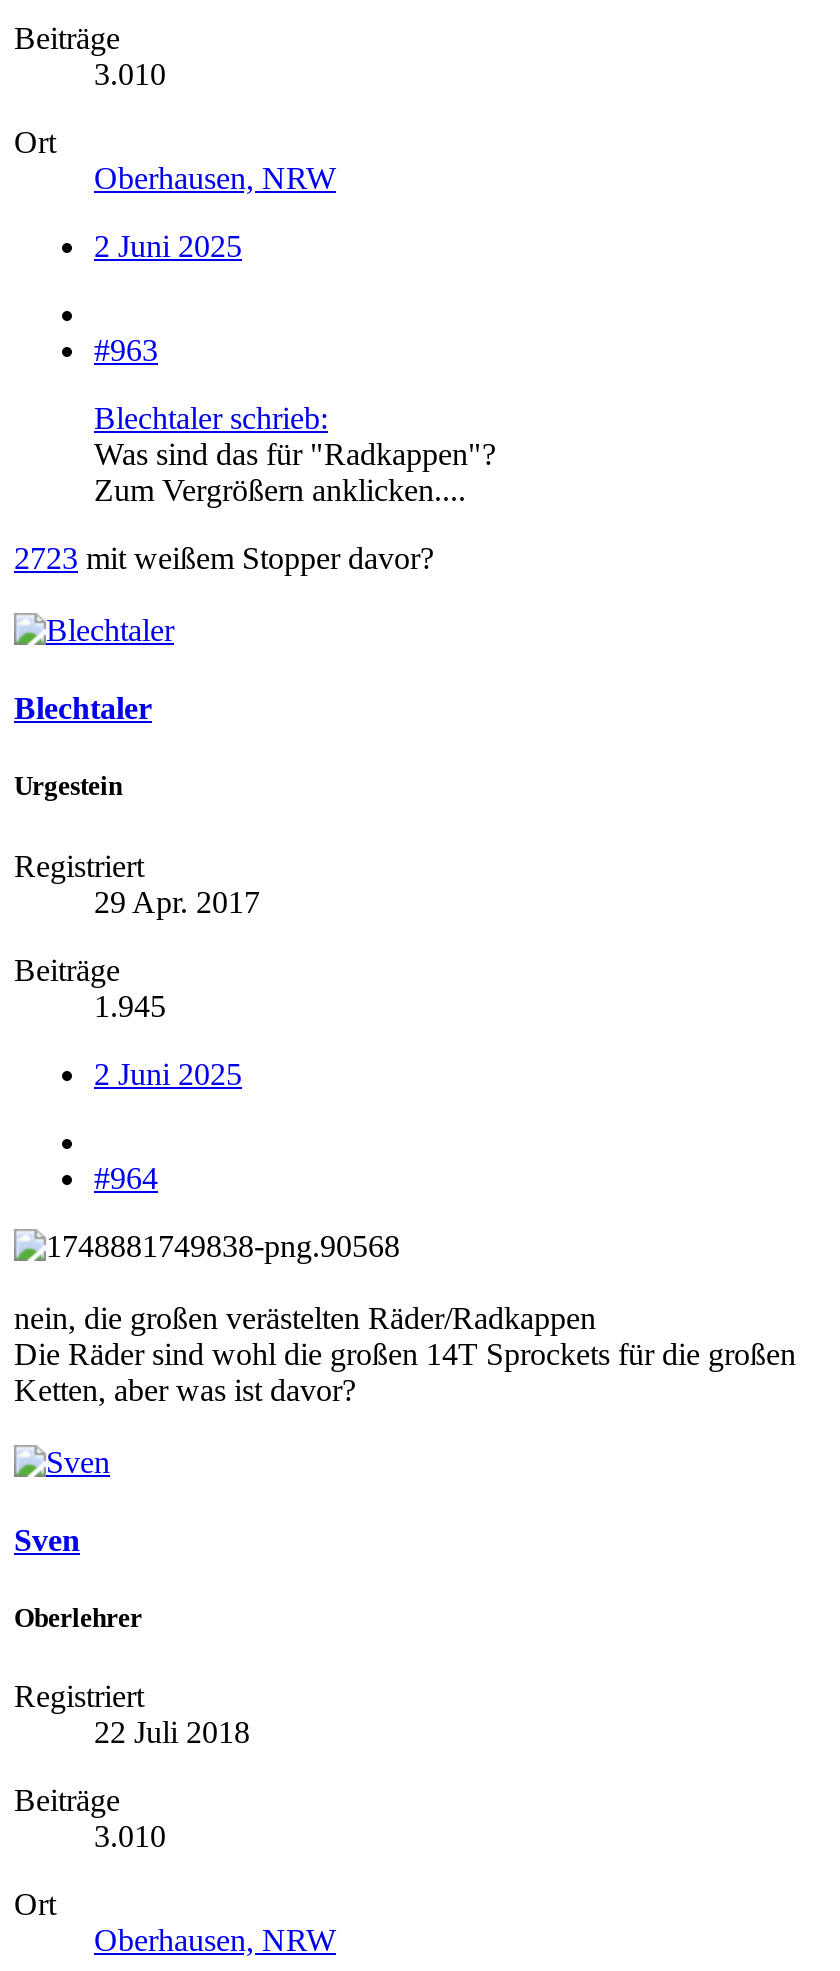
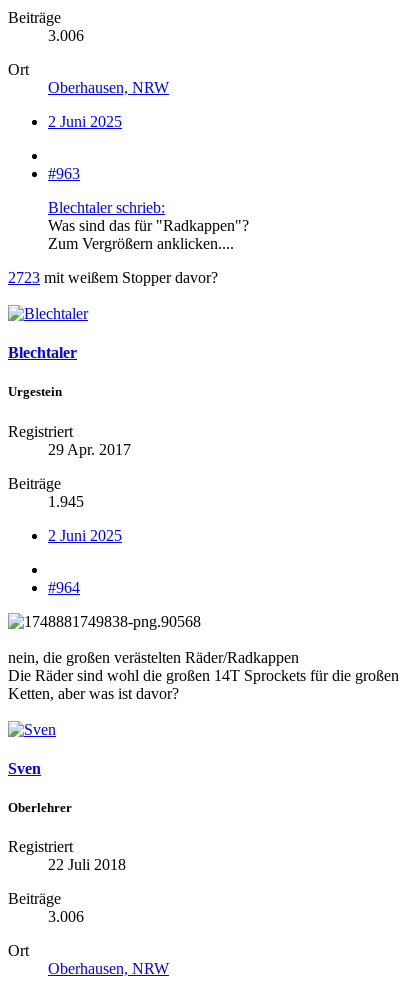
- 3.010
+ 3.006

- 3.010
+ 3.006
